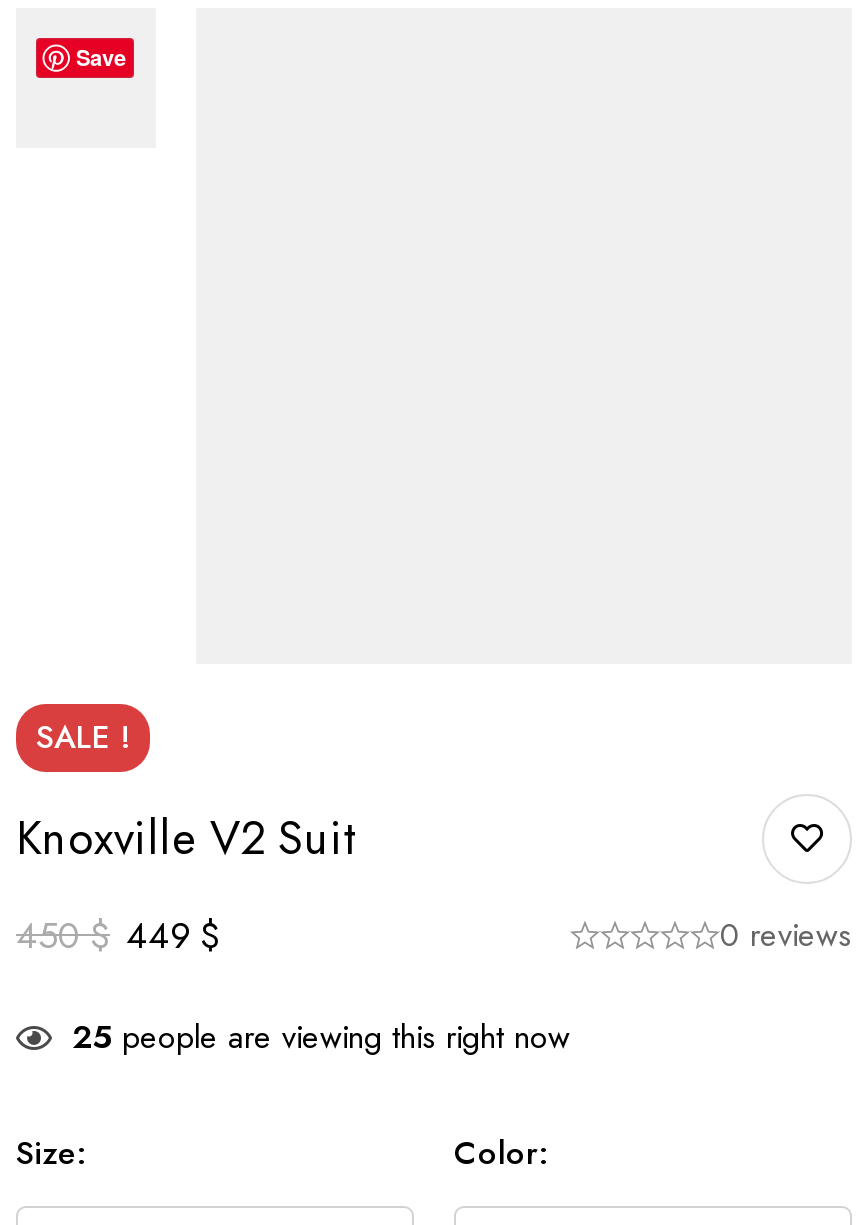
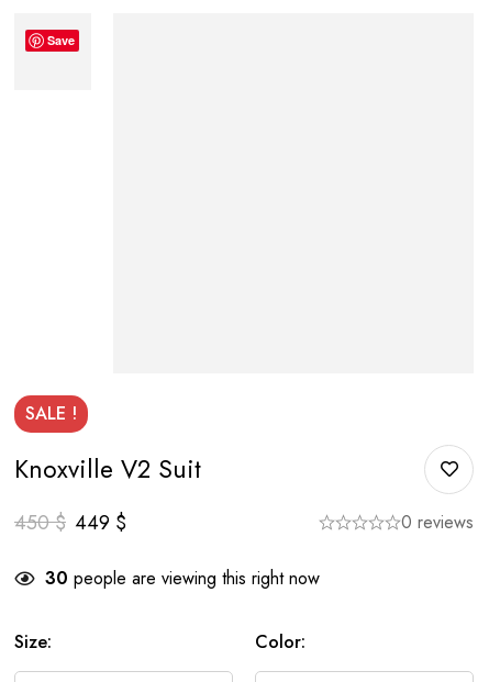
- 25 people are viewing this right now
+ 30 people are viewing this right now
